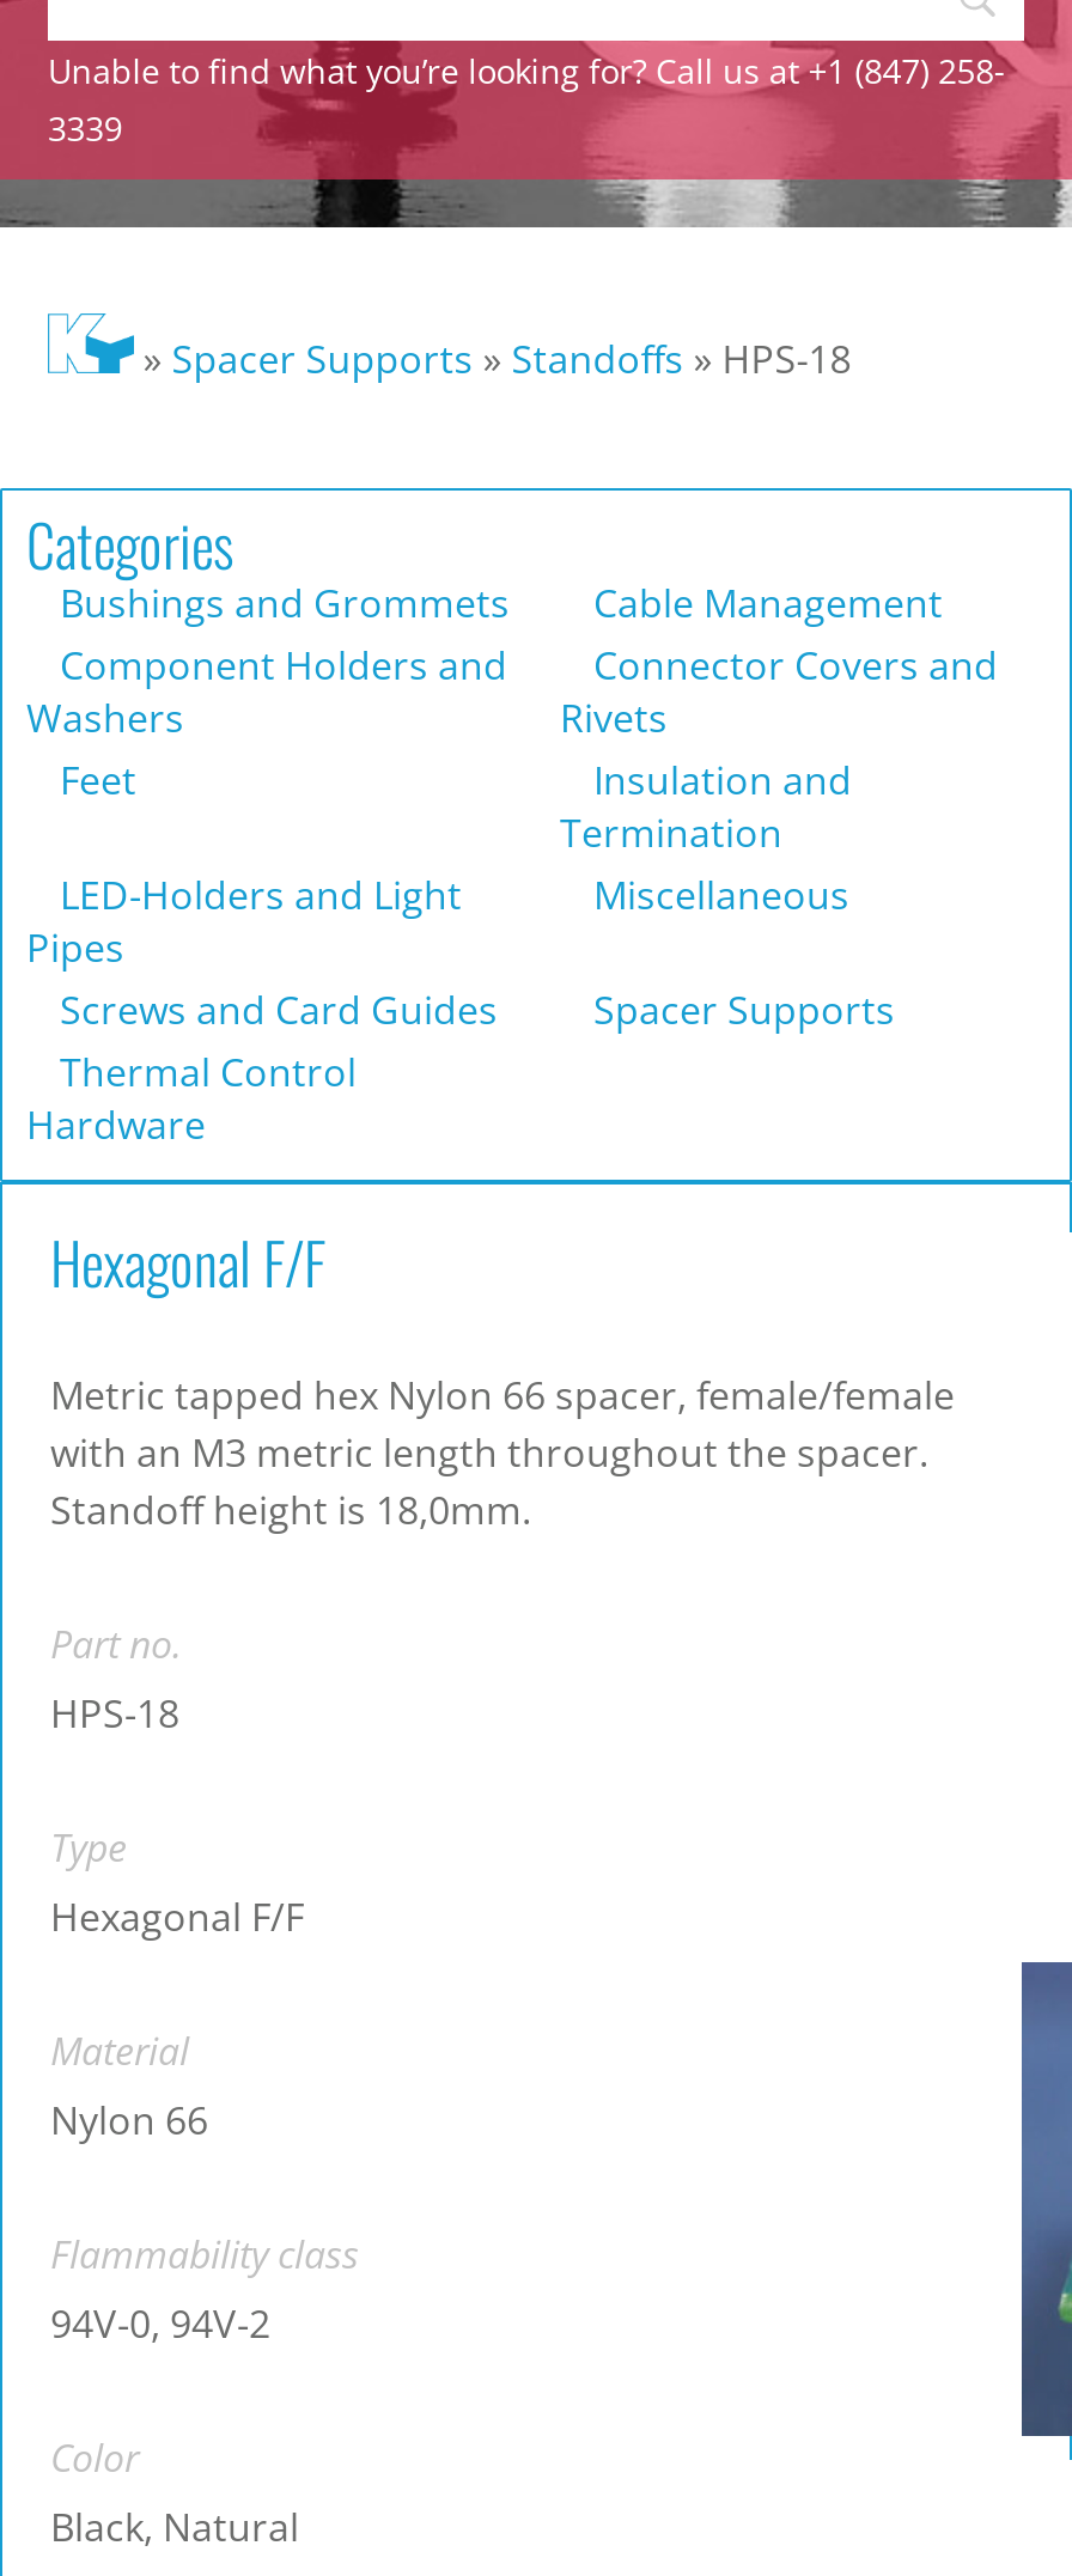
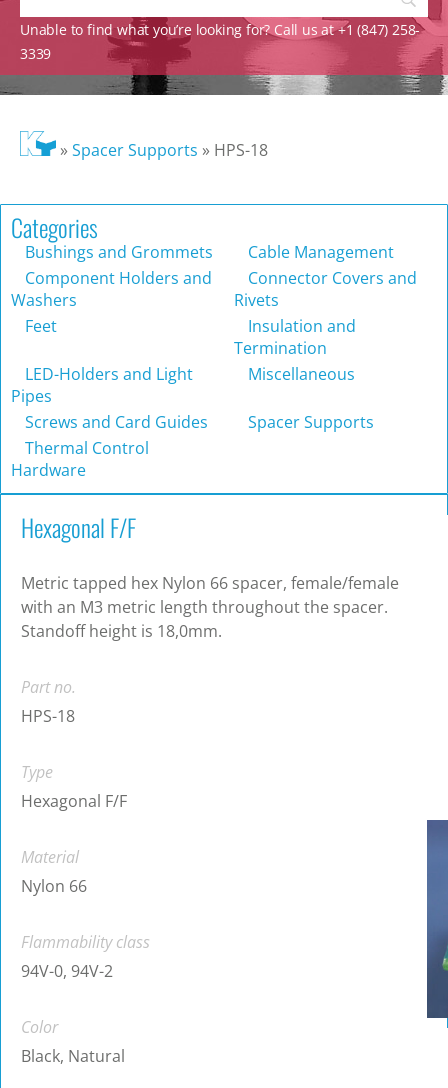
- » Spacer Supports» Standoffs» HPS-18
+ » Spacer Supports» HPS-18
